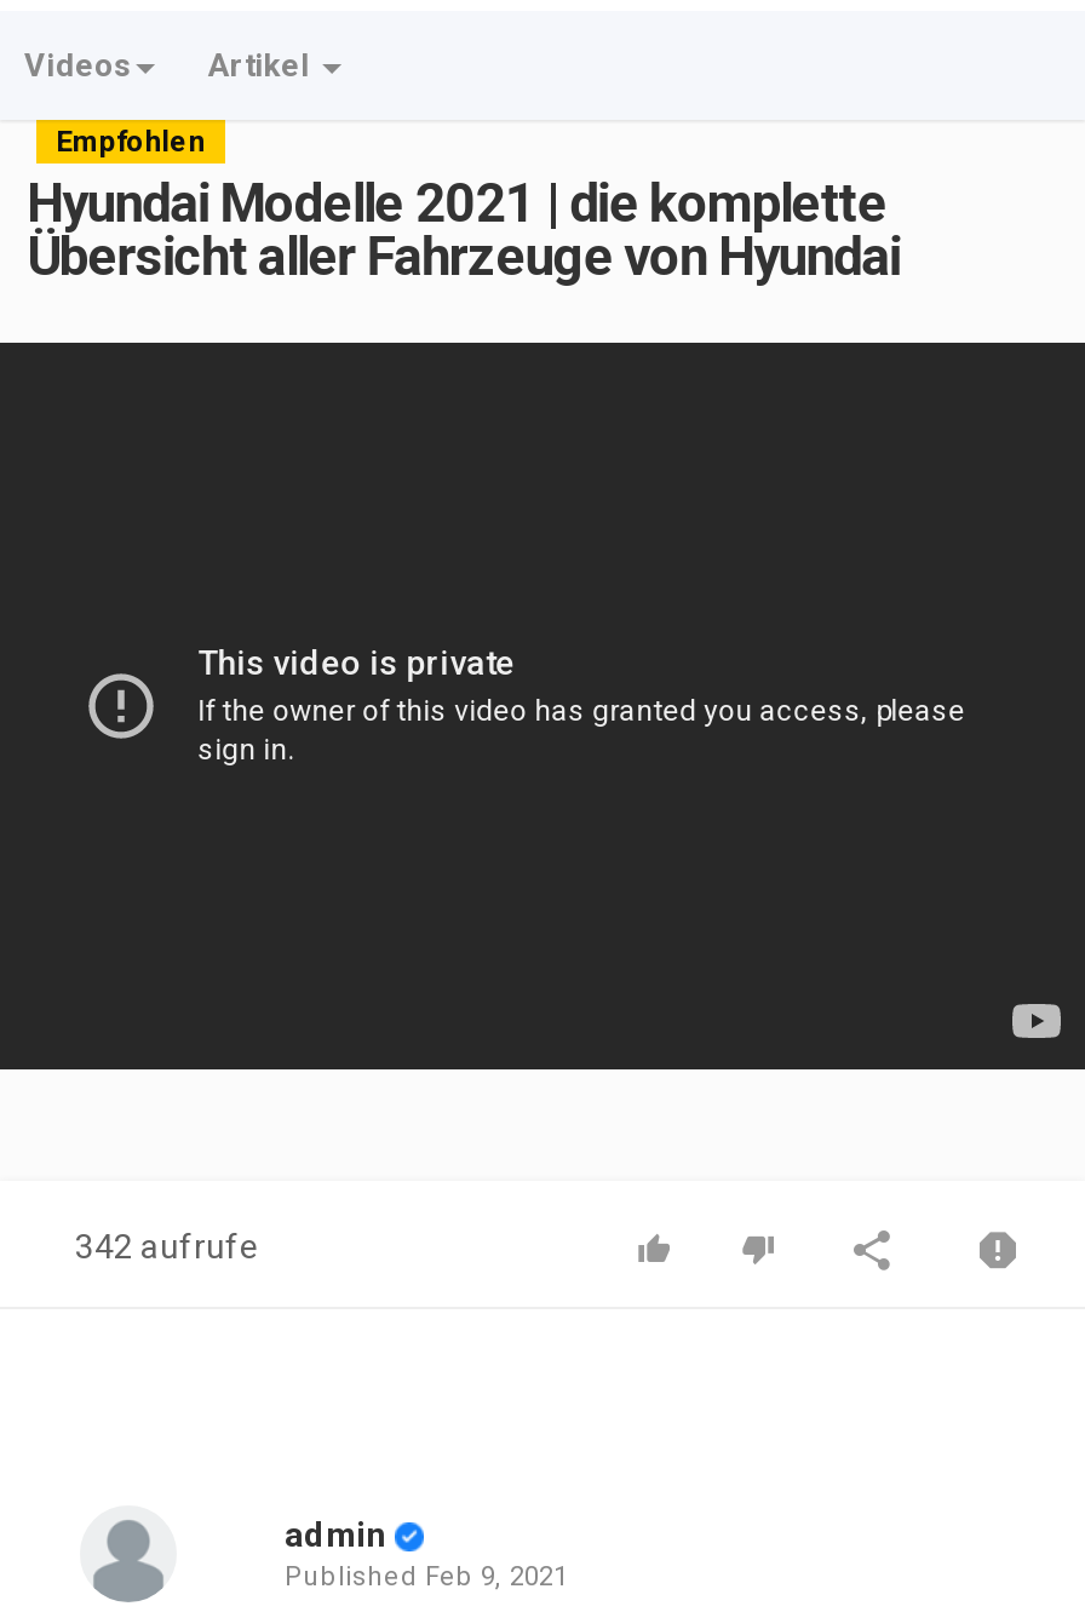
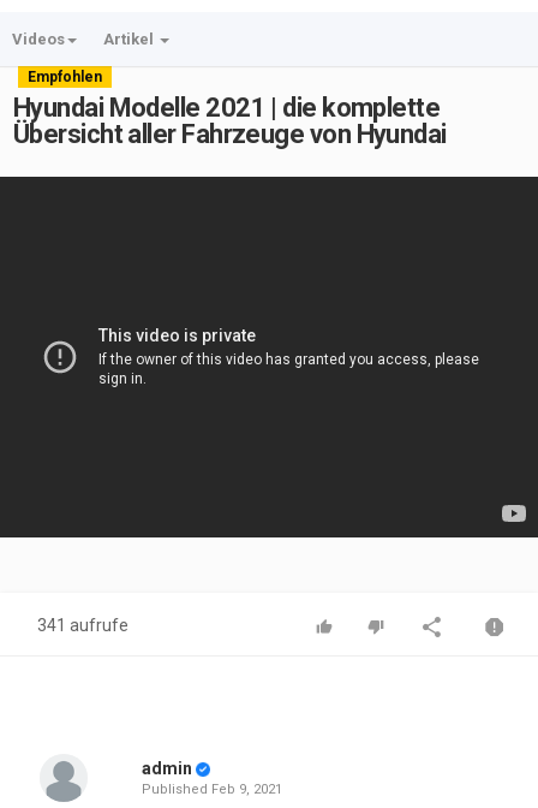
- 342 aufrufe
+ 341 aufrufe
